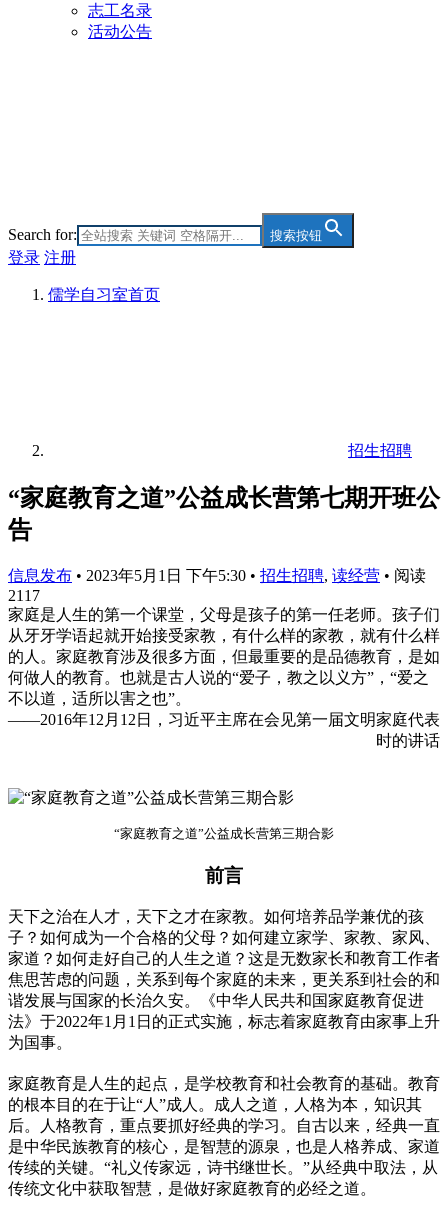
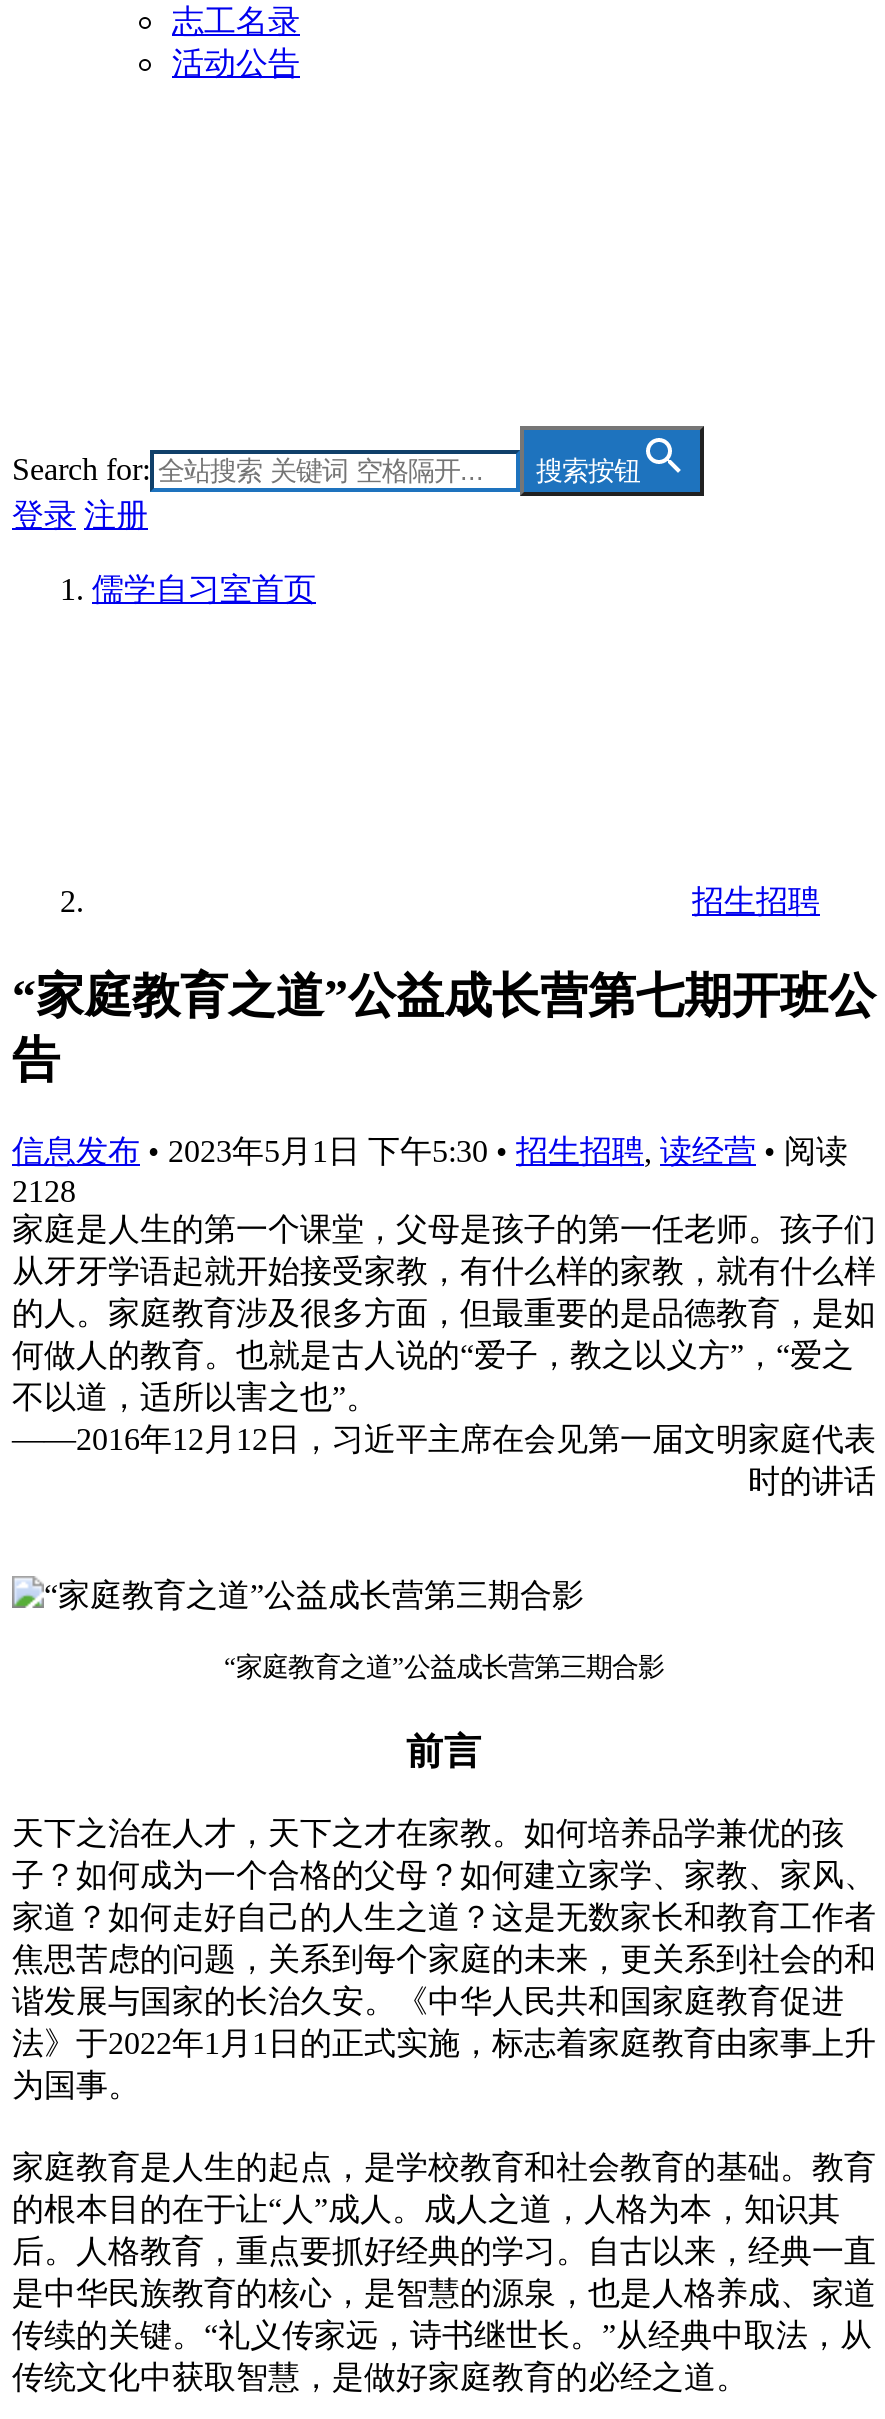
- 2117
+ 2128
